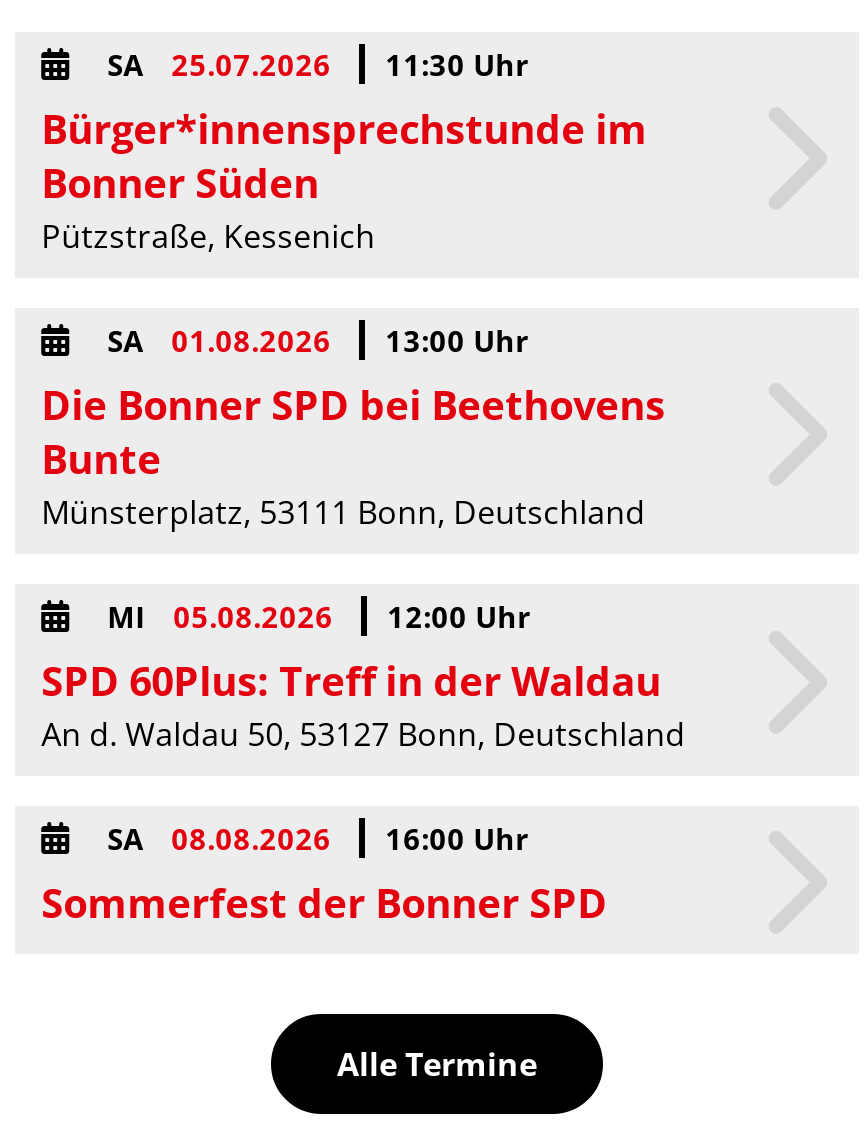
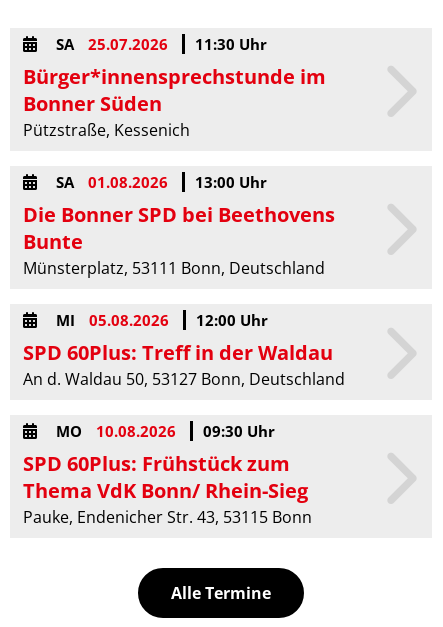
- SA
- 08.08.2026
- 16:00 Uhr
- Sommerfest der Bonner SPD
+ MO
+ 10.08.2026
+ 09:30 Uhr
+ SPD 60Plus: Frühstück zum
+ Thema VdK Bonn/ Rhein-Sieg
+ Pauke, Endenicher Str. 43, 53115 Bonn
